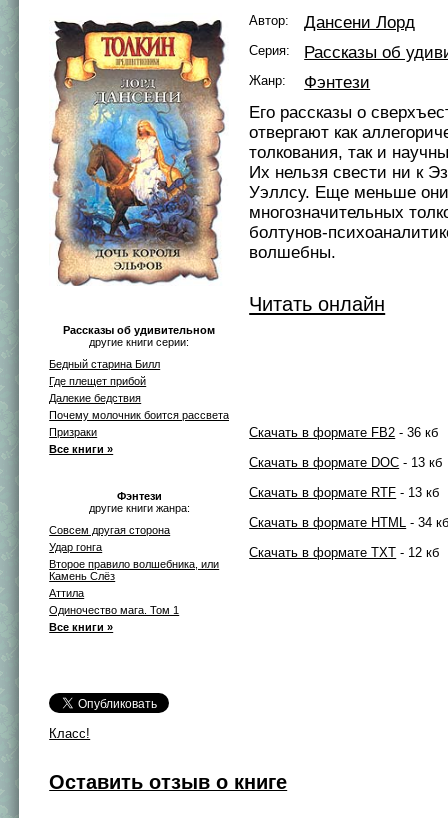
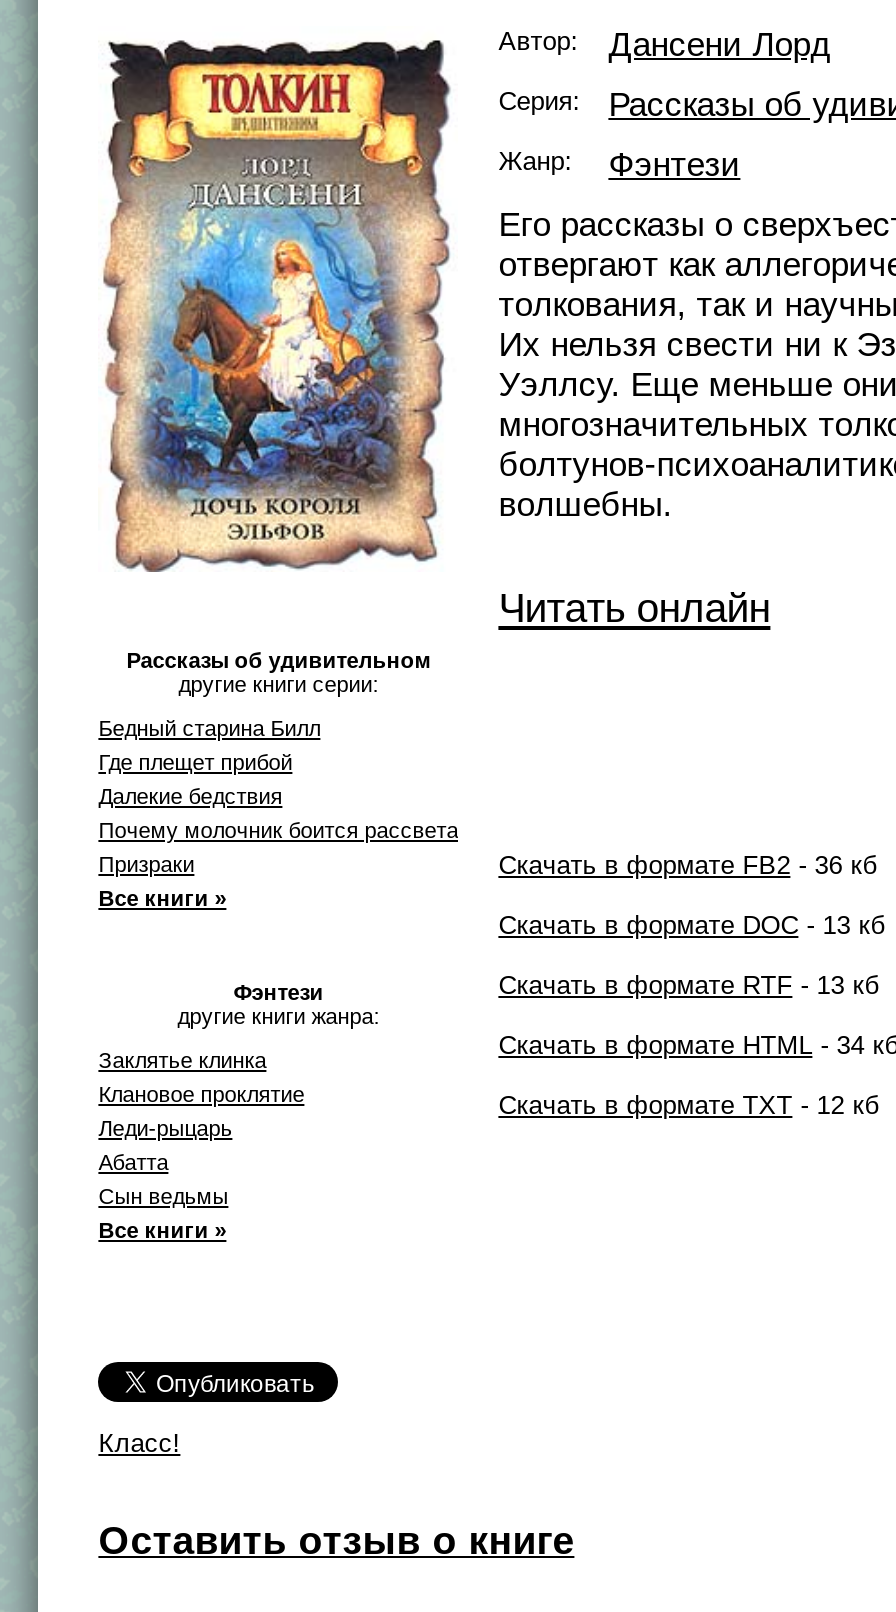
- Совсем другая сторона
- Удар гонга
- Второе правило волшебника, или
- Камень Слёз
- Аттила
- Одиночество мага. Том 1
+ Заклятье клинка
+ Клановое проклятие
+ Леди-рыцарь
+ Абатта
+ Сын ведьмы
